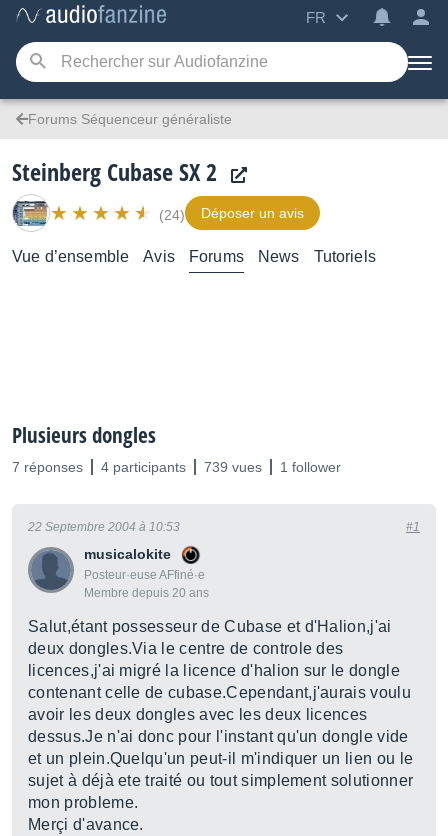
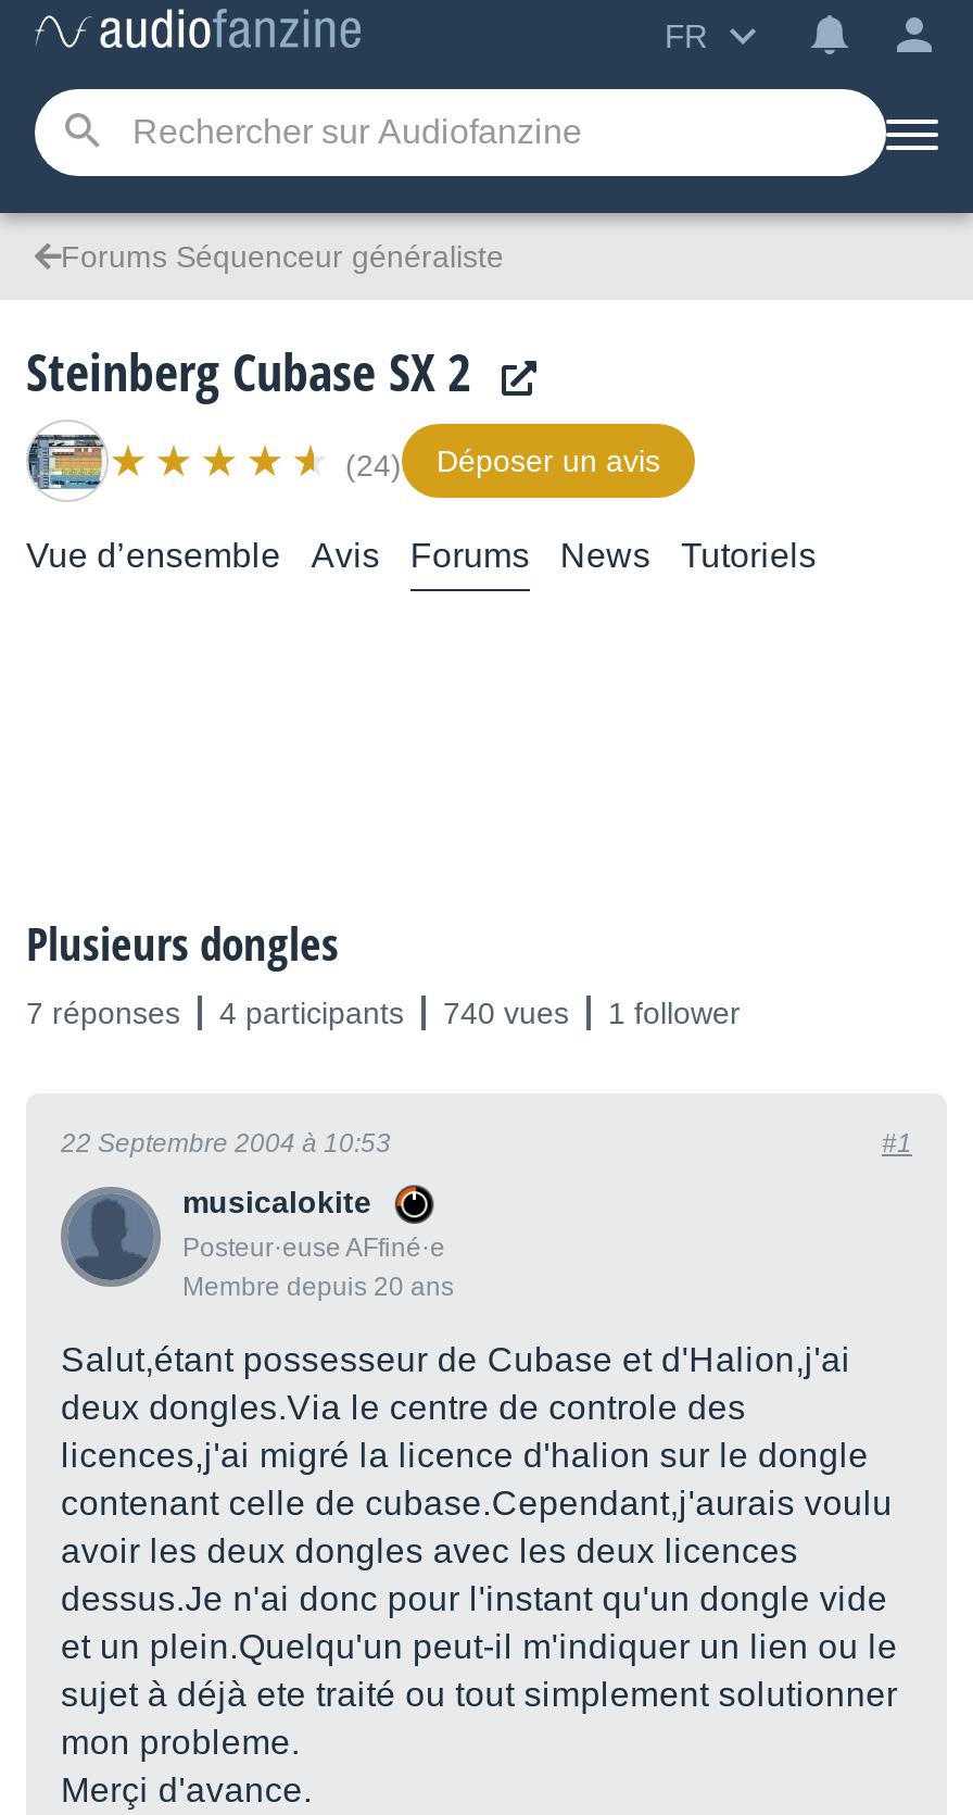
- 7 réponses 4 participants 739 vues 1 follower
+ 7 réponses 4 participants 740 vues 1 follower
